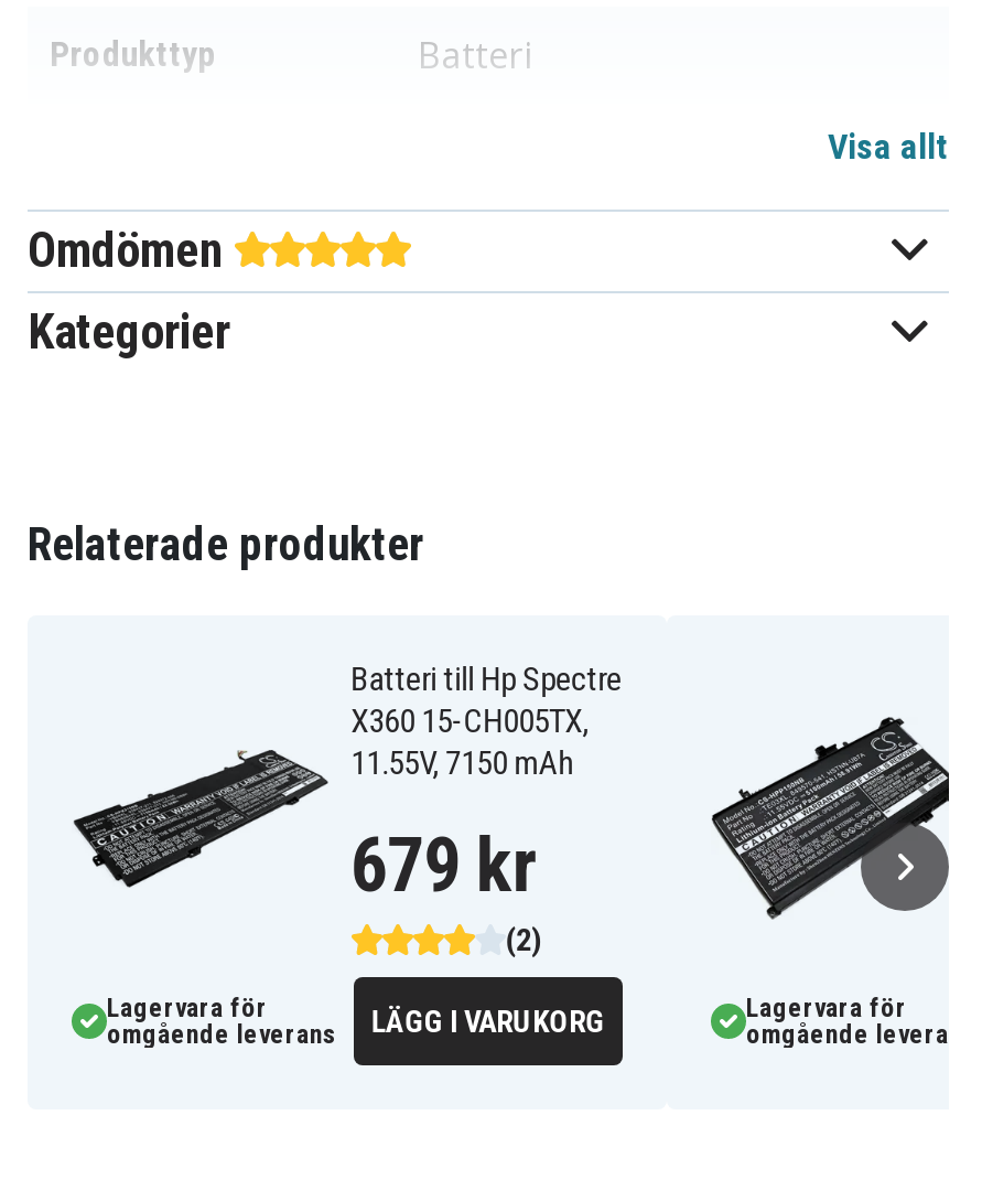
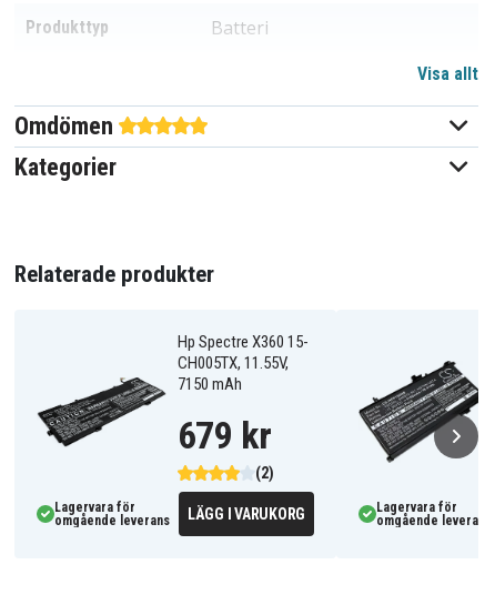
- Batteri till Hp Spectre
- X360 15-CH005TX,
- 11.55V, 7150 mAh
+ Hp Spectre X360 15-
+ CH005TX, 11.55V,
+ 7150 mAh
